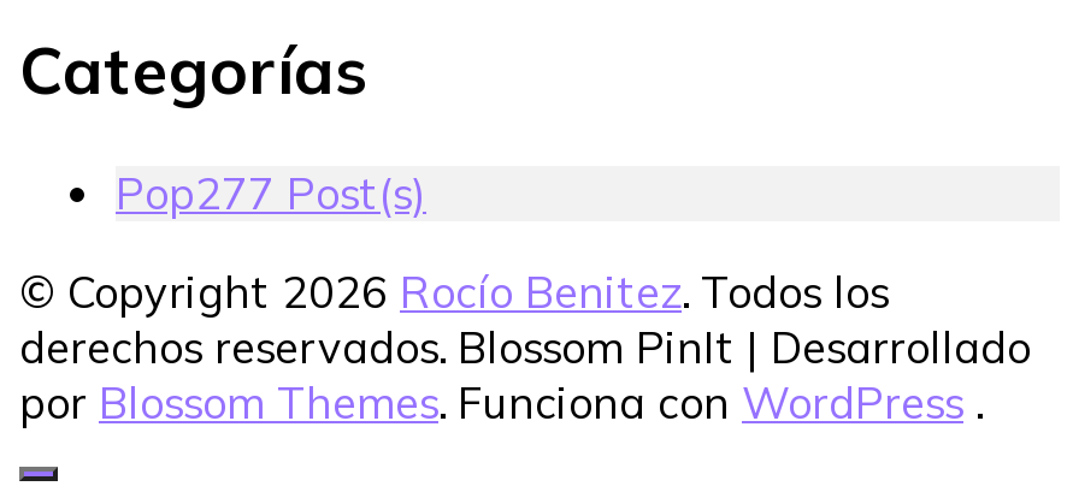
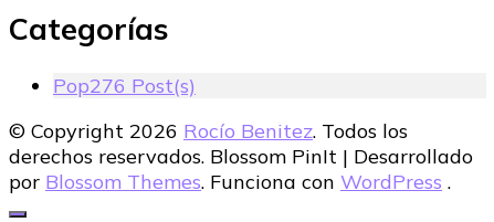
- Pop277 Post(s)
+ Pop276 Post(s)
